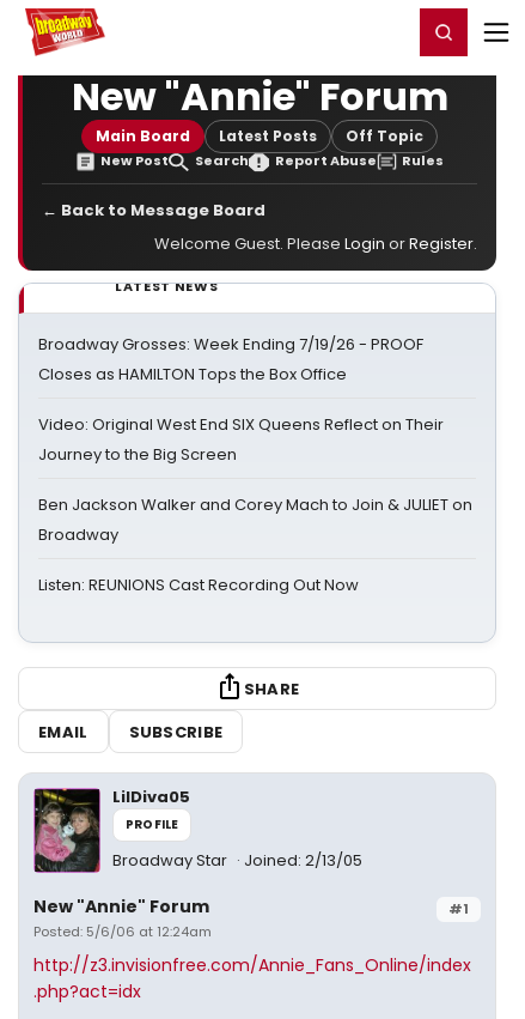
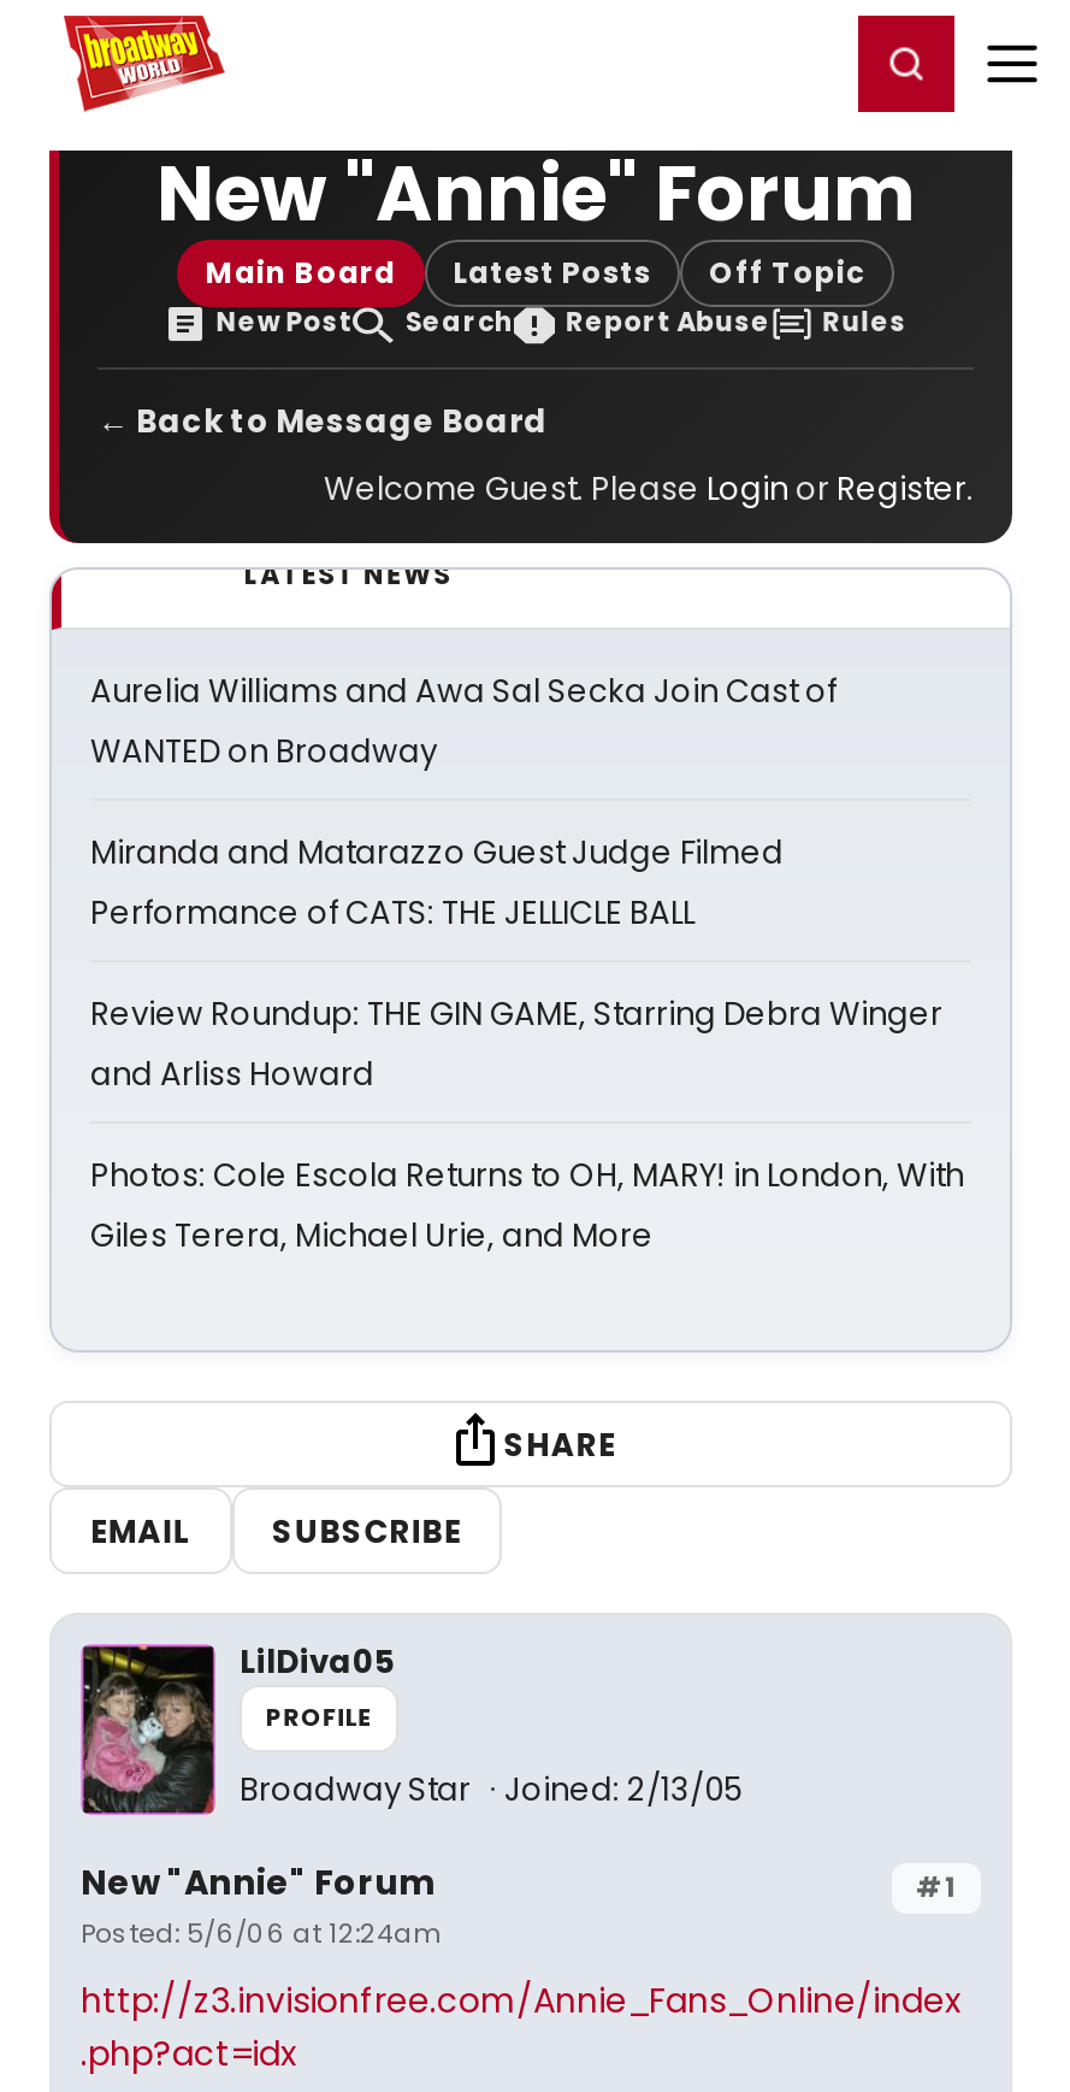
- Broadway Grosses: Week Ending 7/19/26 - PROOF
- Closes as HAMILTON Tops the Box Office
+ Aurelia Williams and Awa Sal Secka Join Cast of
+ WANTED on Broadway

- Video: Original West End SIX Queens Reflect on Their
- Journey to the Big Screen
+ Miranda and Matarazzo Guest Judge Filmed
+ Performance of CATS: THE JELLICLE BALL

- Ben Jackson Walker and Corey Mach to Join & JULIET on
- Broadway
+ Review Roundup: THE GIN GAME, Starring Debra Winger
+ and Arliss Howard

- Listen: REUNIONS Cast Recording Out Now
+ Photos: Cole Escola Returns to OH, MARY! in London, With
+ Giles Terera, Michael Urie, and More
